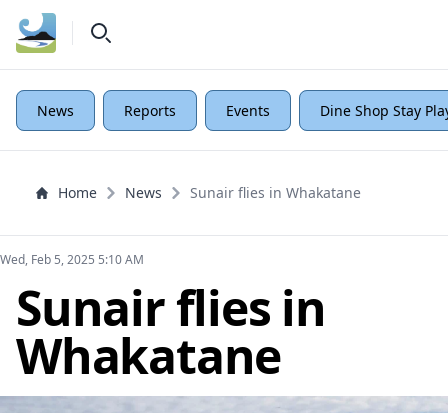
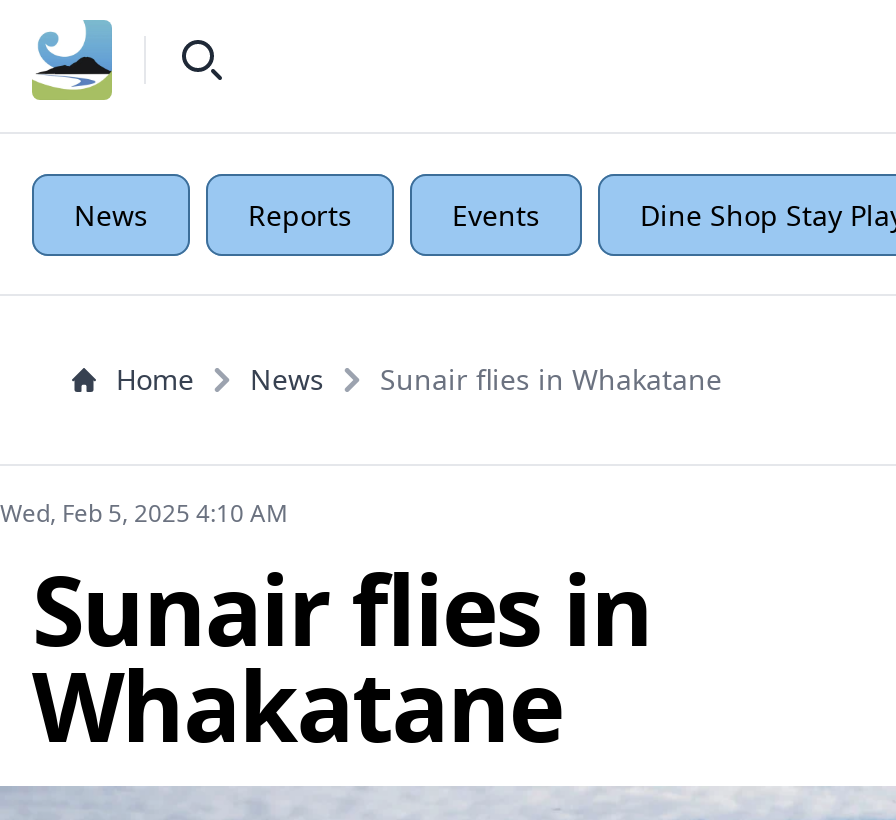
- Wed, Feb 5, 2025 5:10 AM
+ Wed, Feb 5, 2025 4:10 AM
